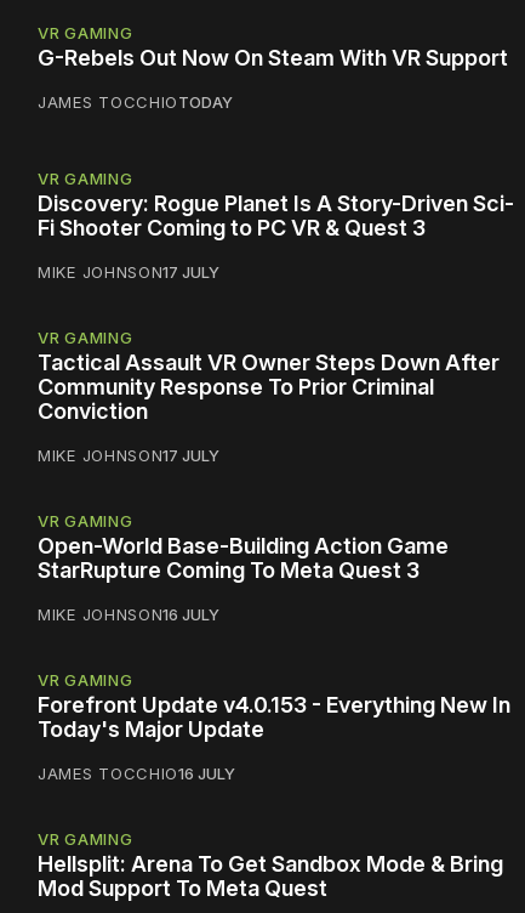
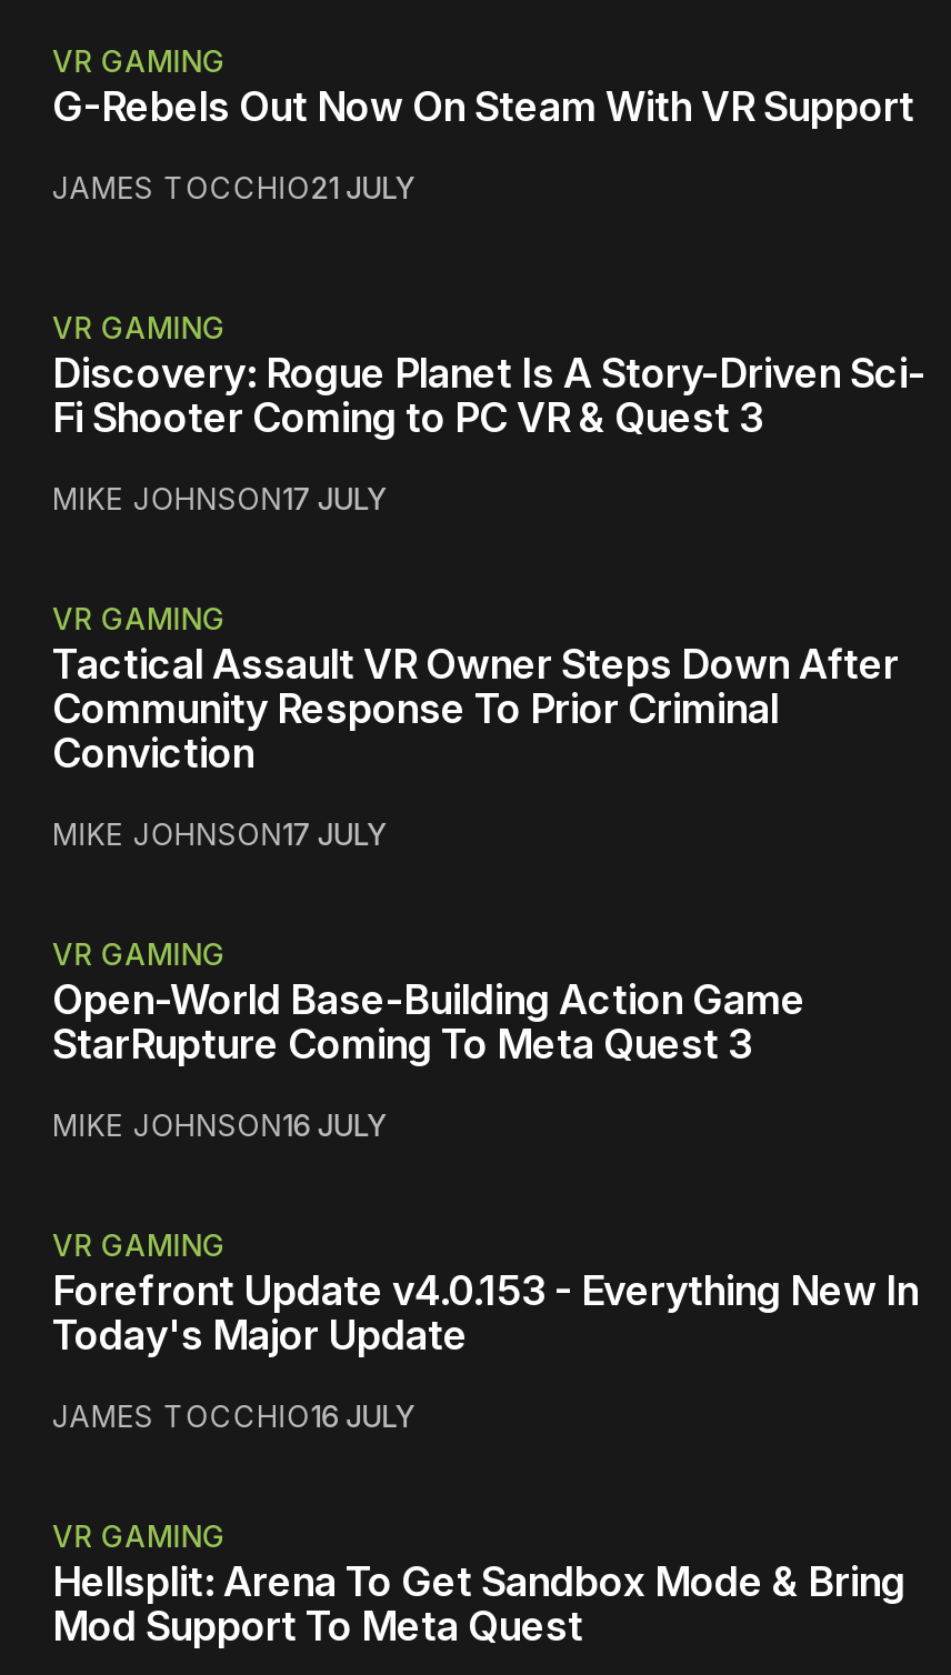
- JAMES TOCCHIOTODAY
+ JAMES TOCCHIO21 JULY
